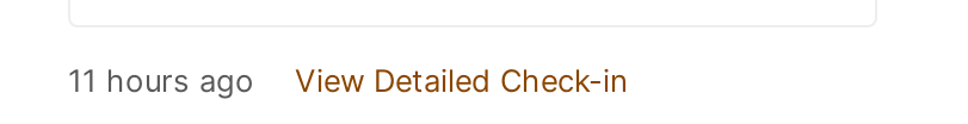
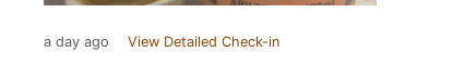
- 11 hours ago
+ a day ago
